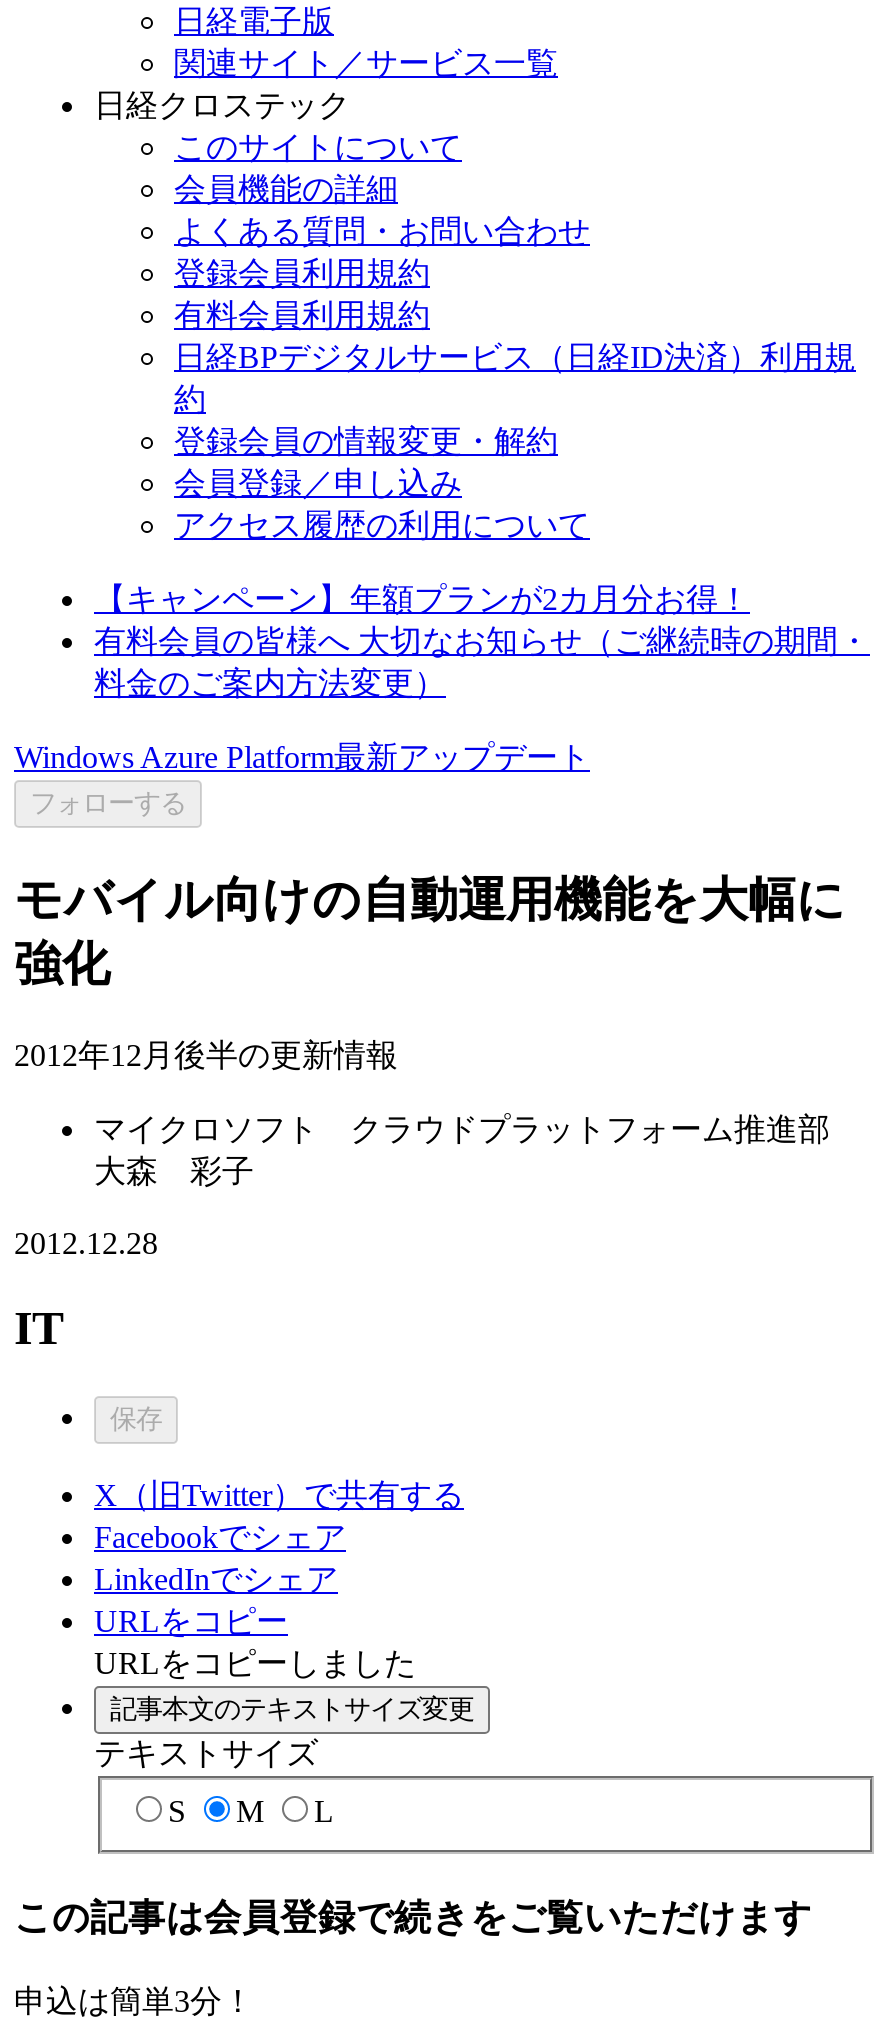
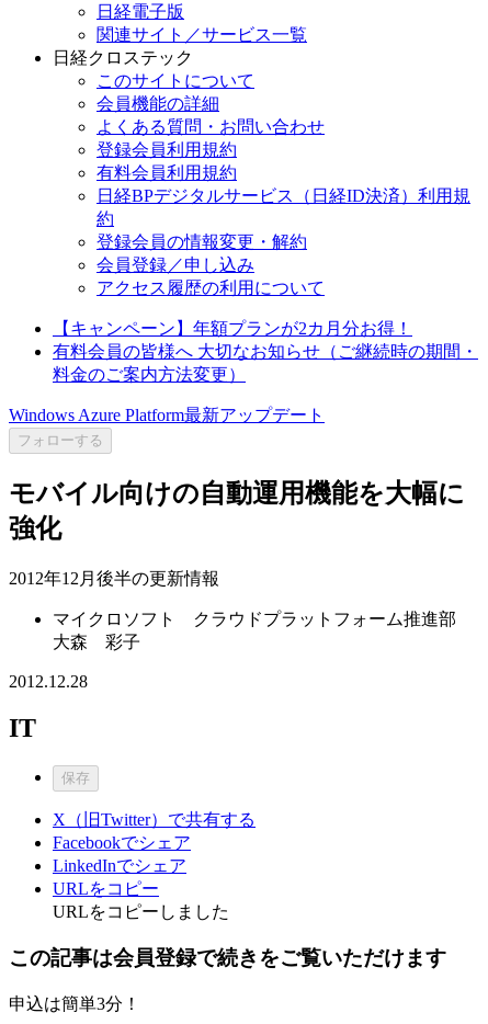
- 記事本文のテキストサイズ変更
- テキストサイズ
- S
- M
- L
